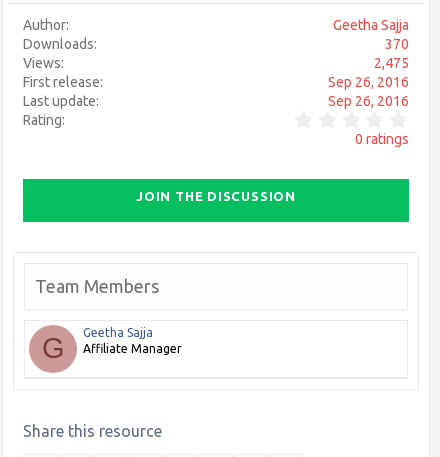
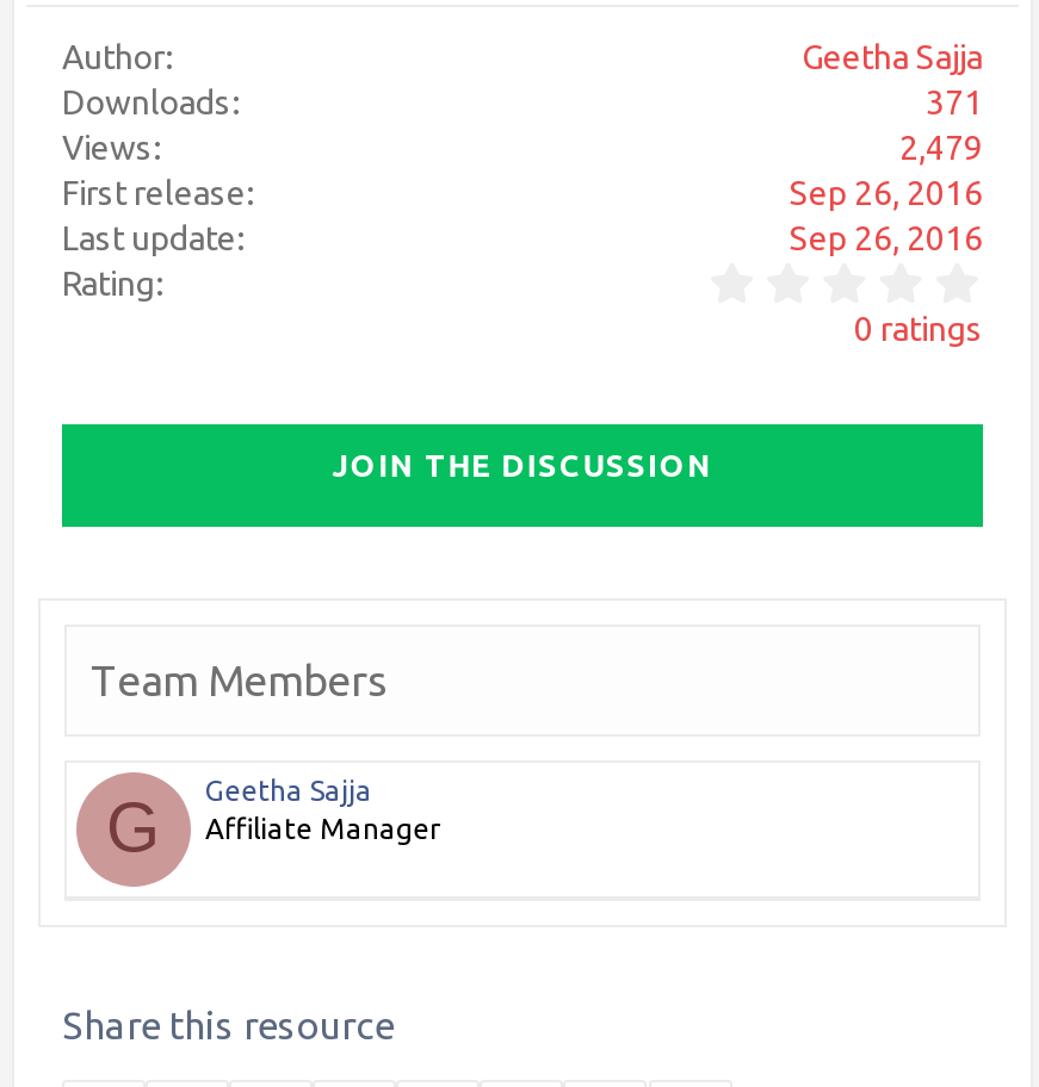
- 370
+ 371

- 2,475
+ 2,479
